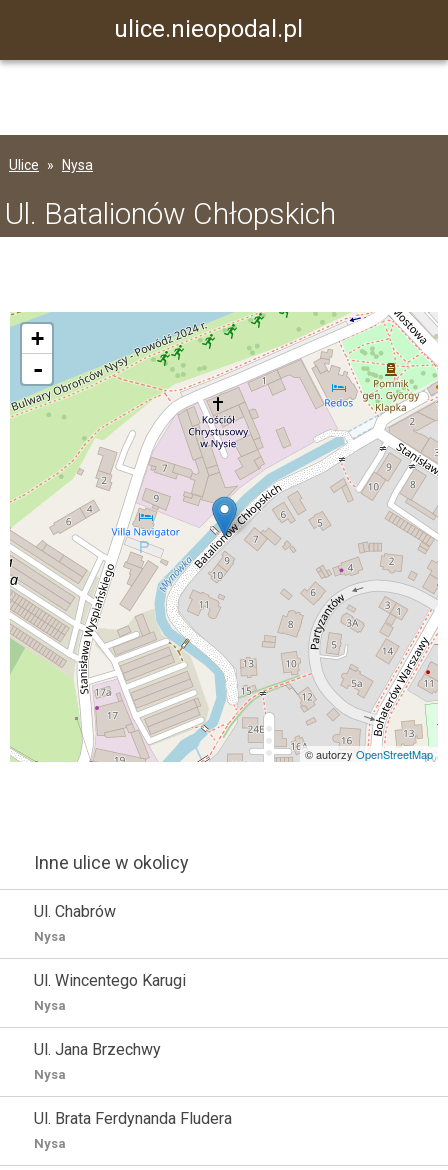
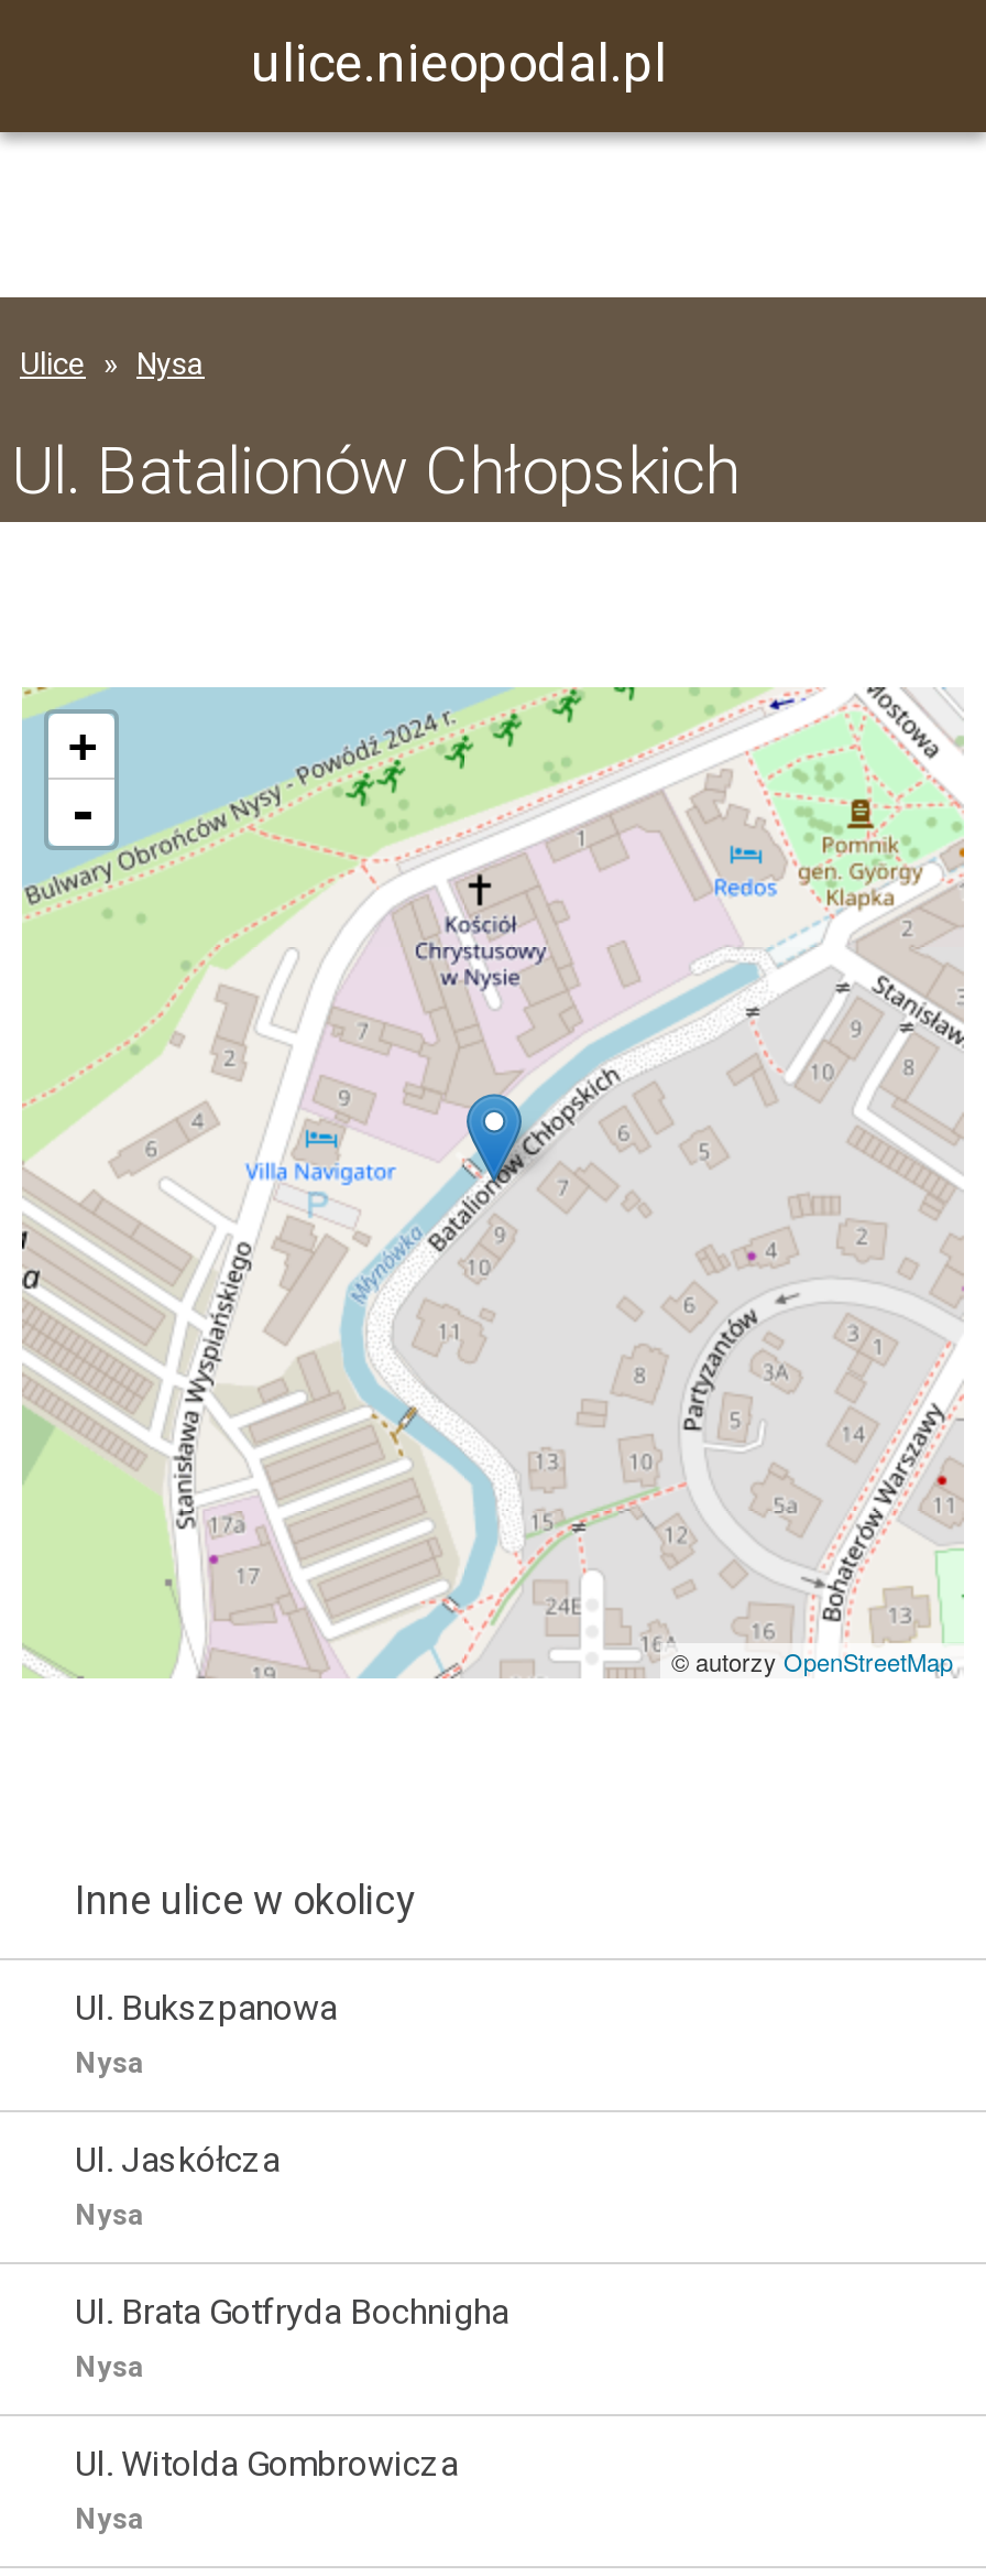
- Ul. Chabrów
+ Ul. Bukszpanowa

- Ul. Wincentego Karugi
+ Ul. Jaskółcza

- Ul. Jana Brzechwy
+ Ul. Brata Gotfryda Bochnigha

- Ul. Brata Ferdynanda Fludera
+ Ul. Witolda Gombrowicza
